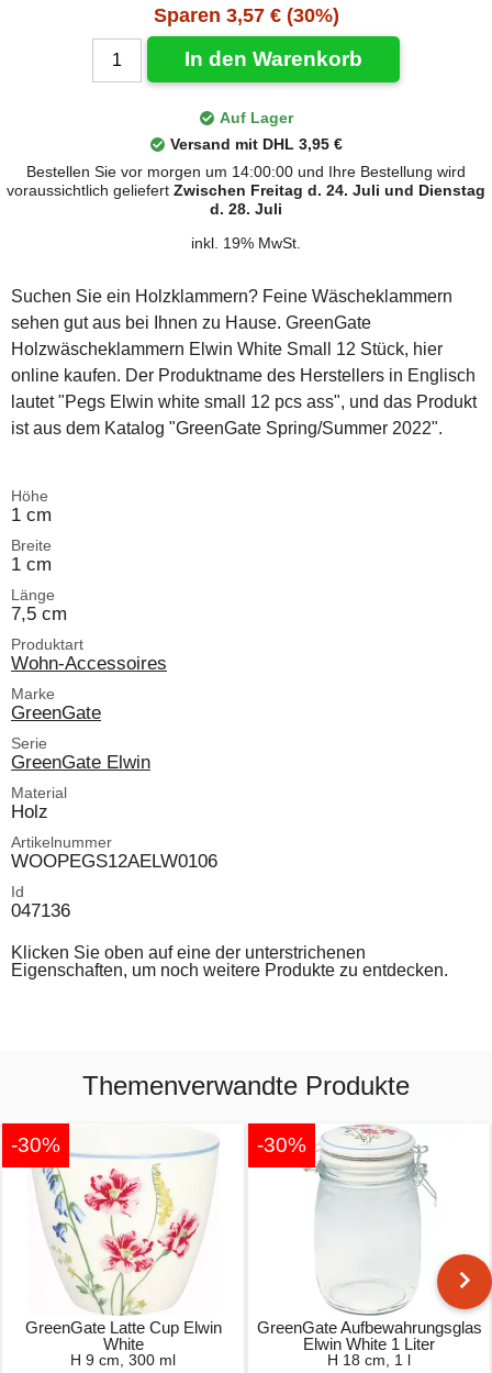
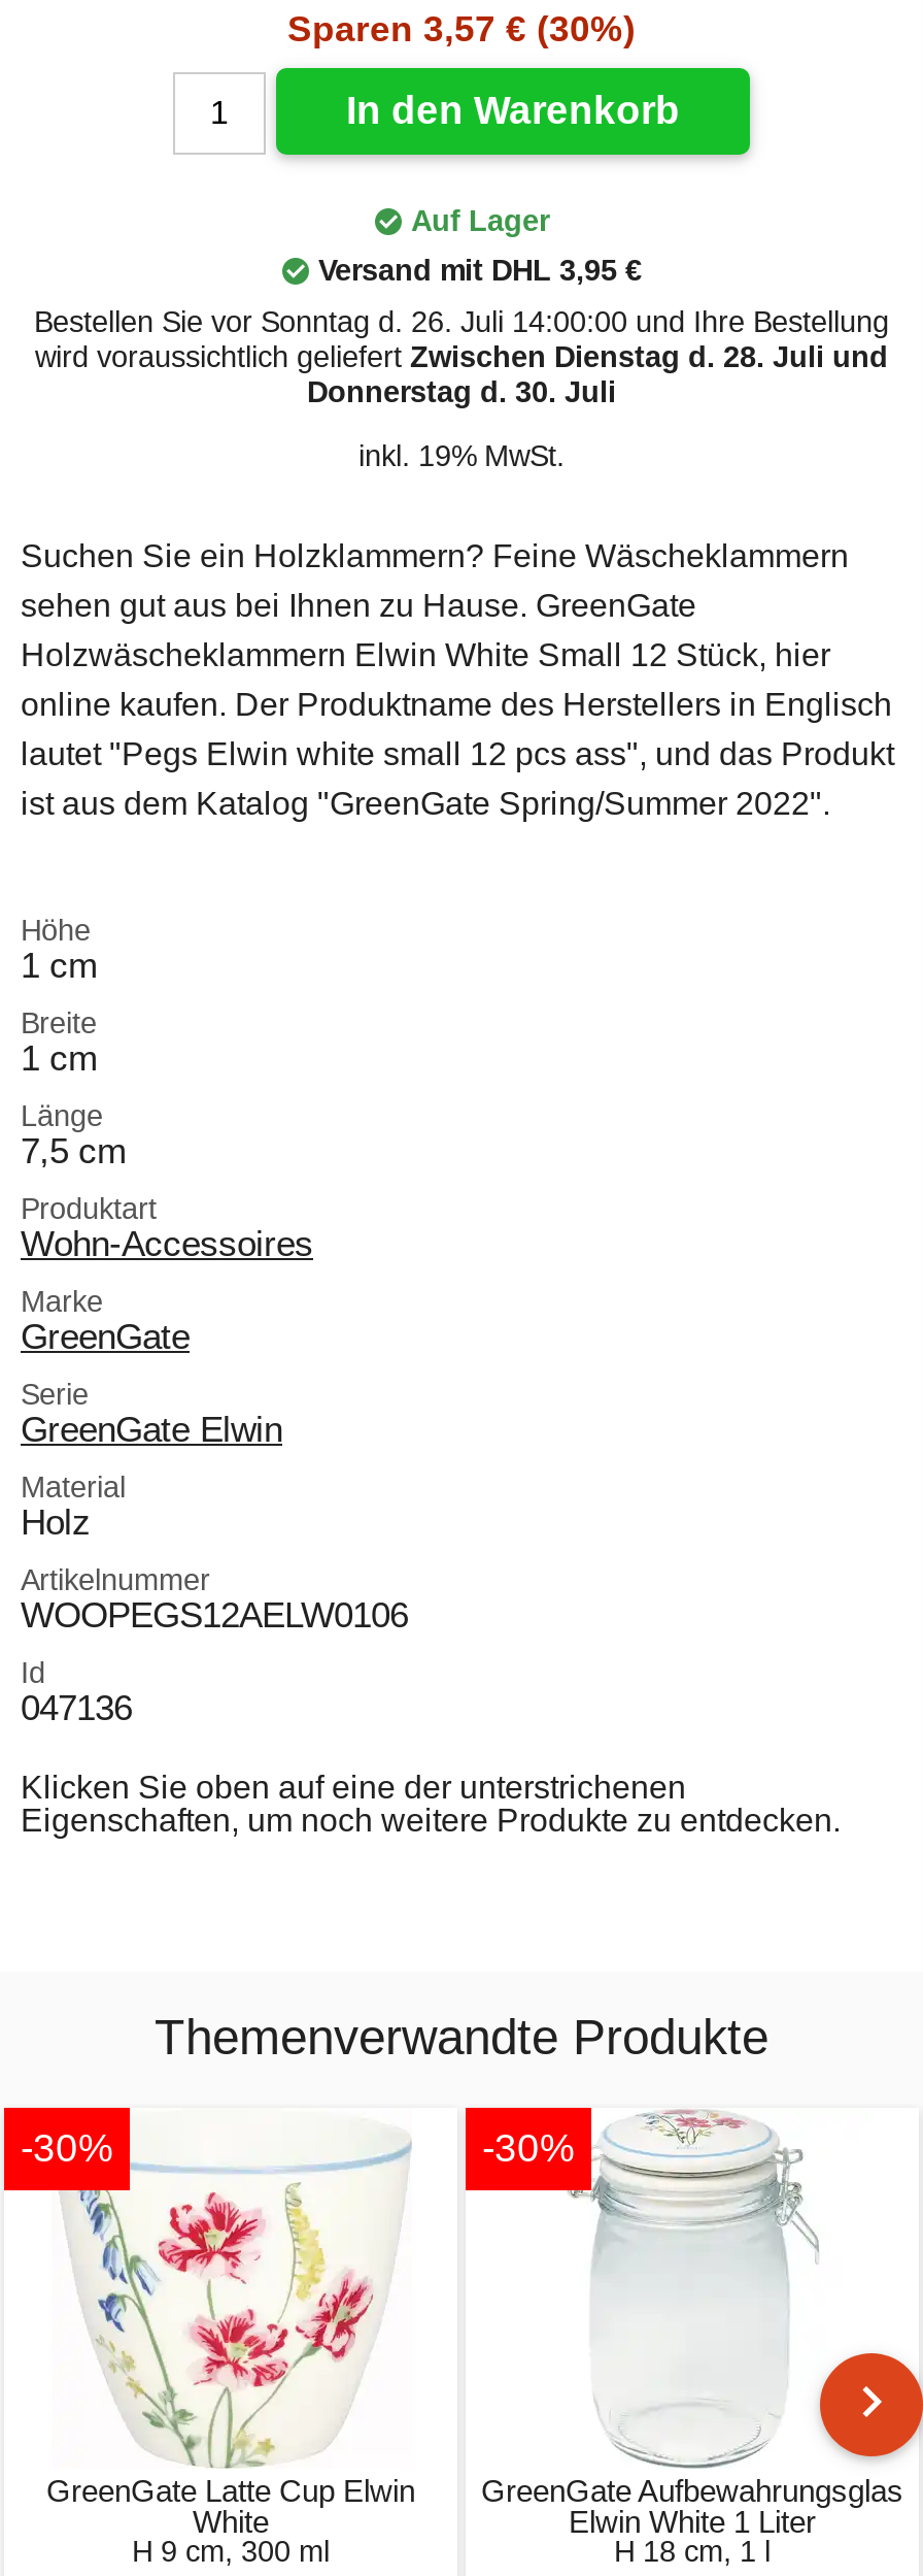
- Bestellen Sie vor morgen um 14:00:00 und Ihre Bestellung wird
- voraussichtlich geliefert Zwischen Freitag d. 24. Juli und Dienstag
- d. 28. Juli
+ Bestellen Sie vor Sonntag d. 26. Juli 14:00:00 und Ihre Bestellung
+ wird voraussichtlich geliefert Zwischen Dienstag d. 28. Juli und
+ Donnerstag d. 30. Juli
